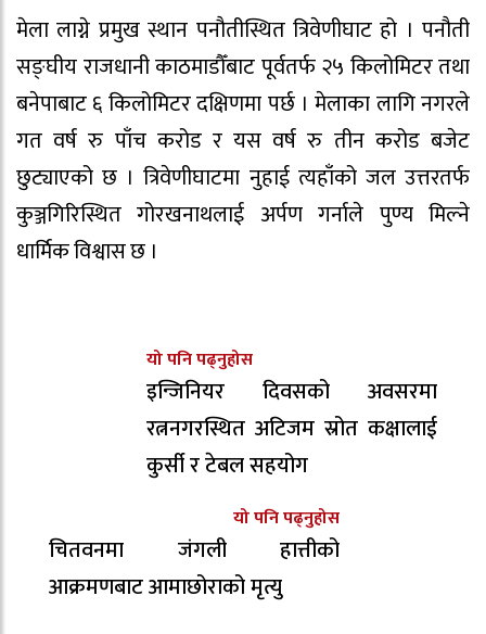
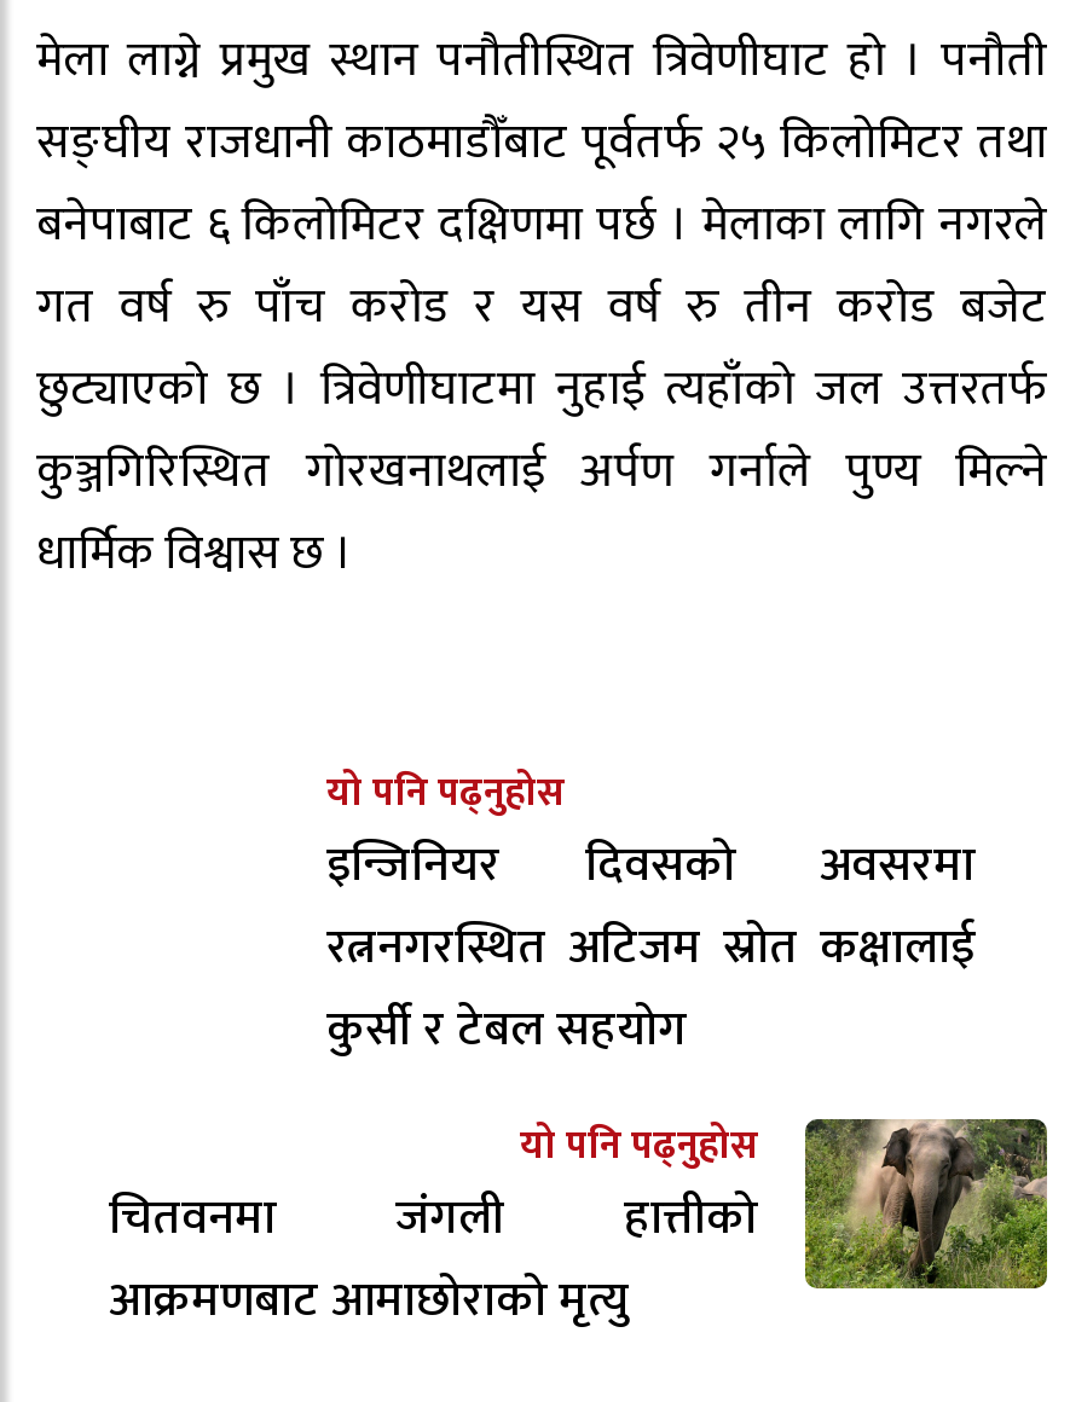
+ [image]
